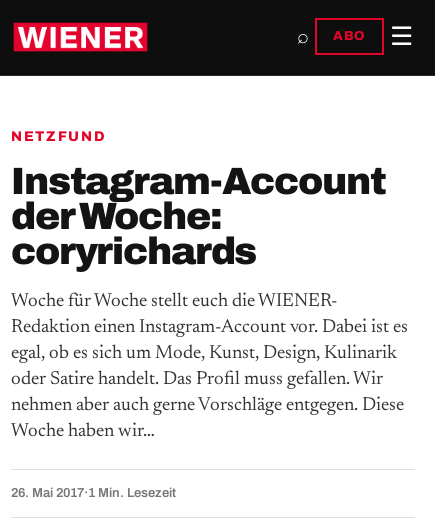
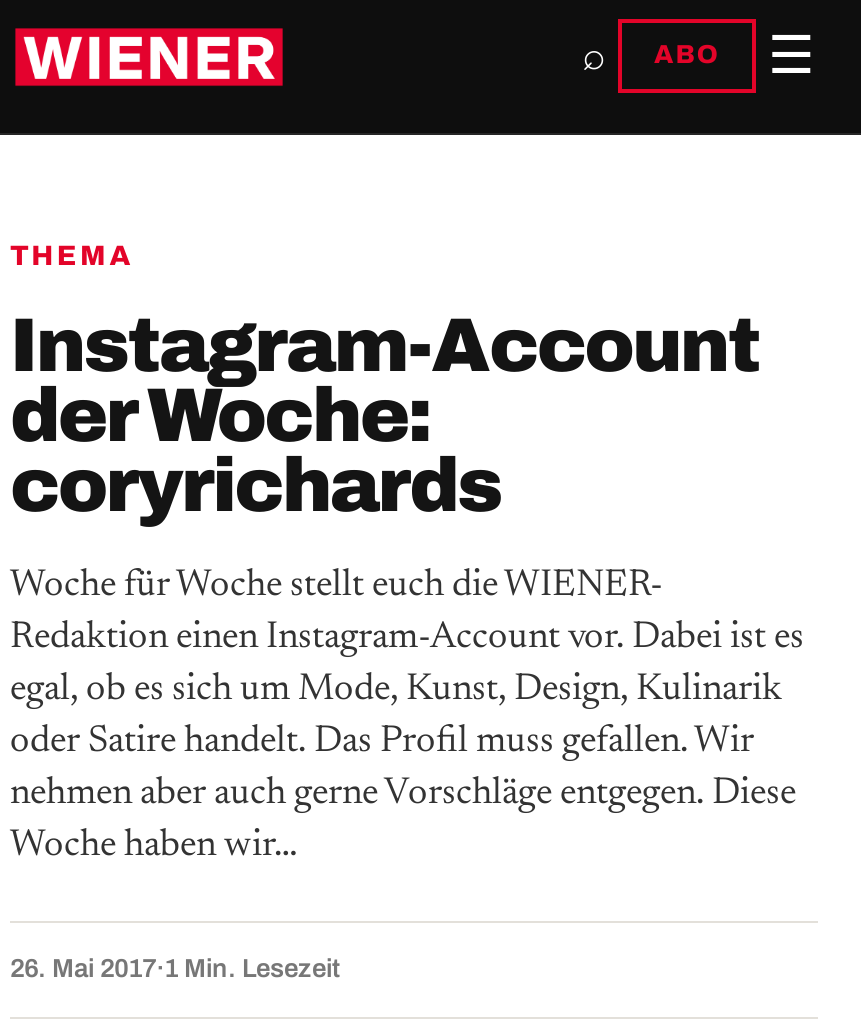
- NETZFUND
+ THEMA
